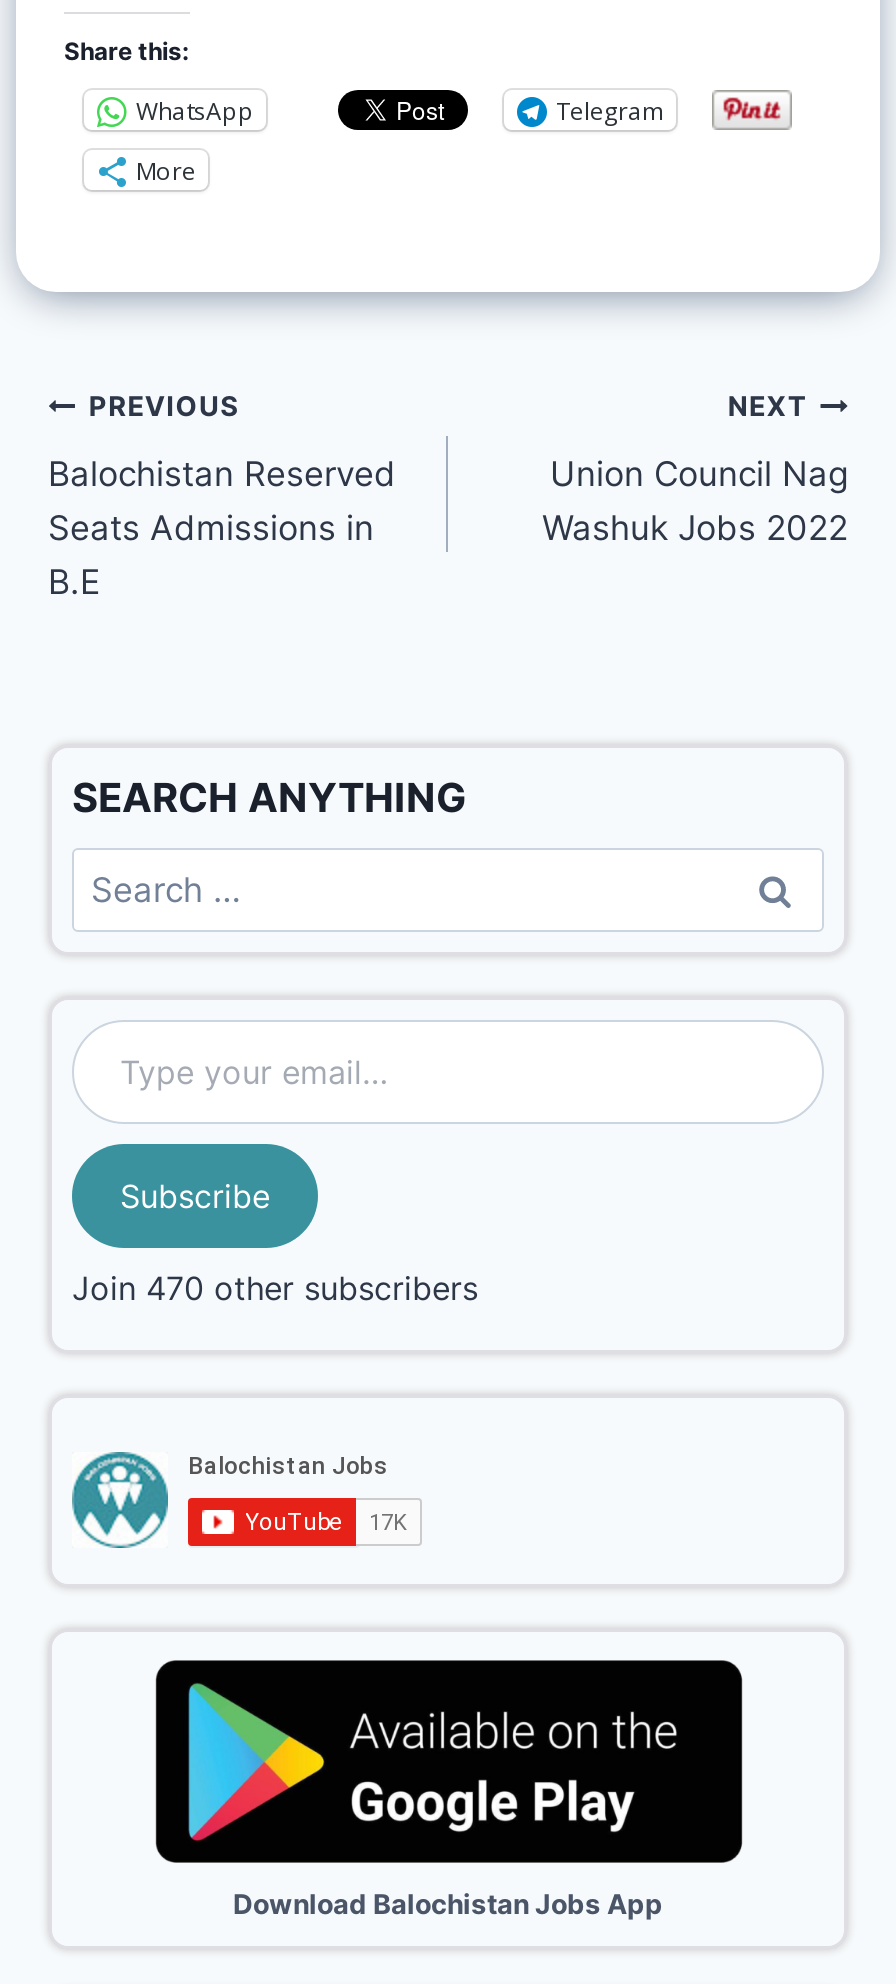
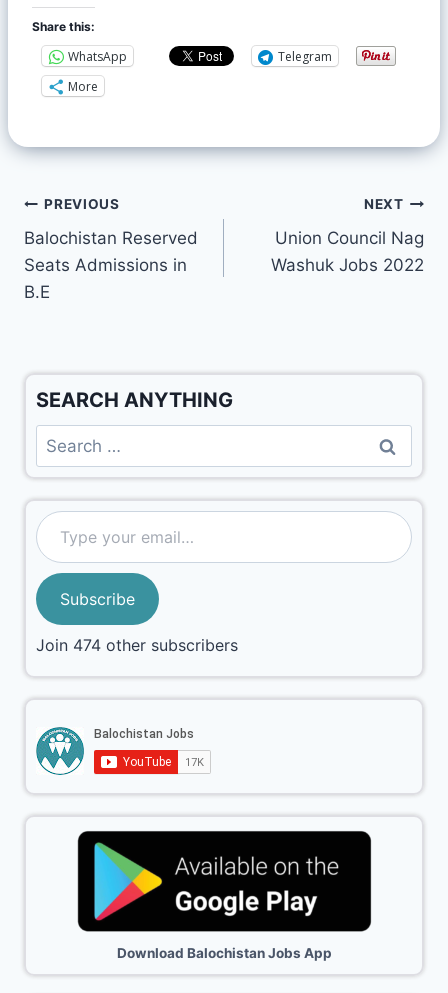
- Join 470 other subscribers
+ Join 474 other subscribers
